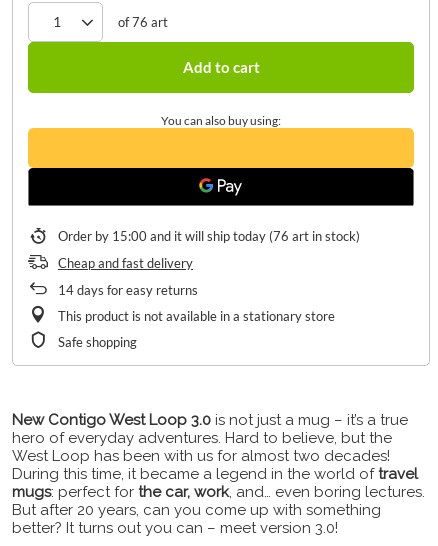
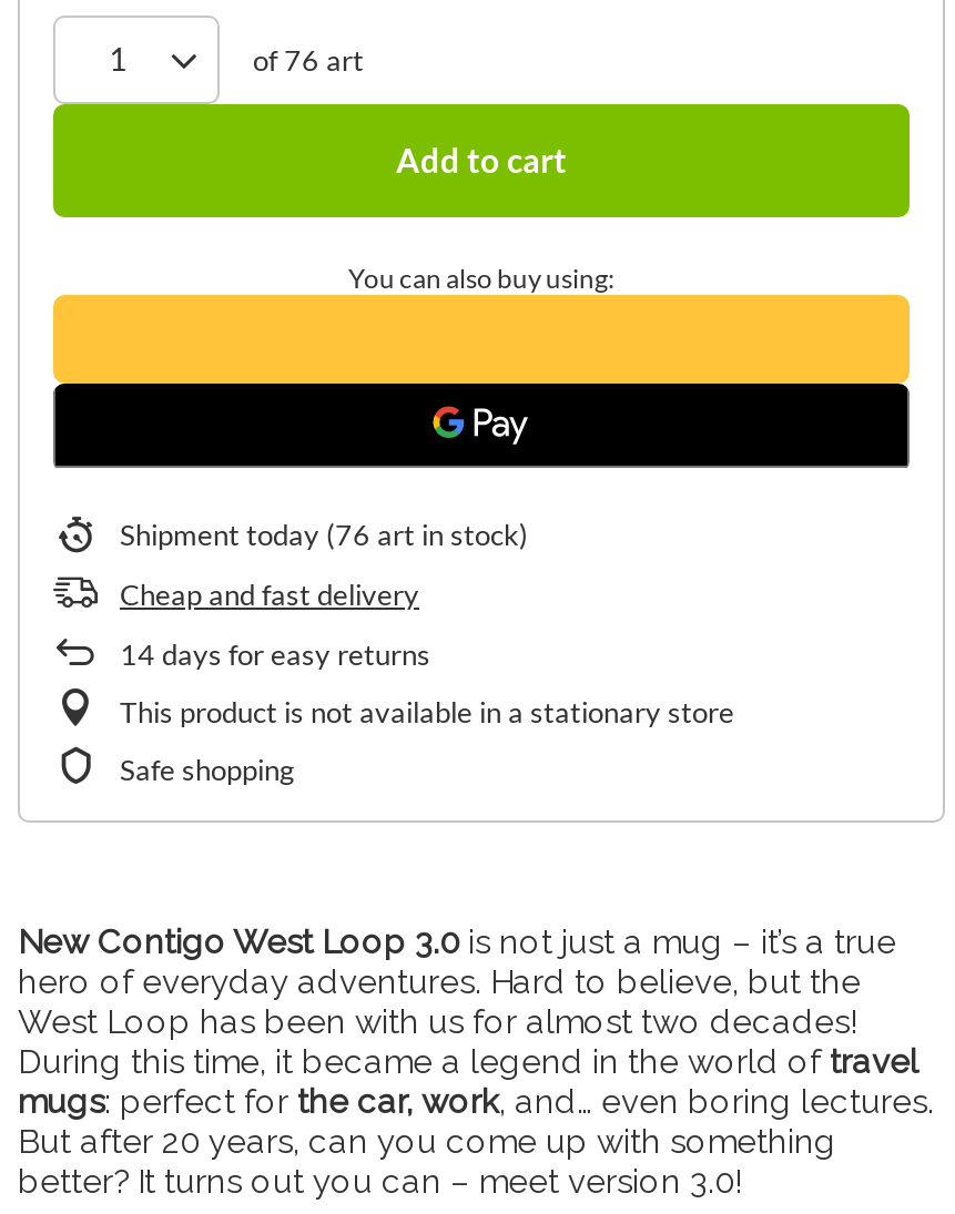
- Order by 15:00 and it will ship today (76 art in stock)
+ Shipment today (76 art in stock)
